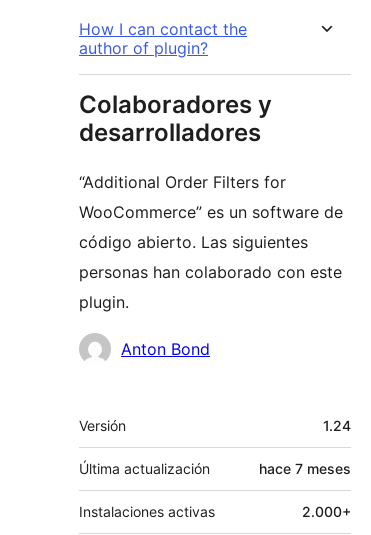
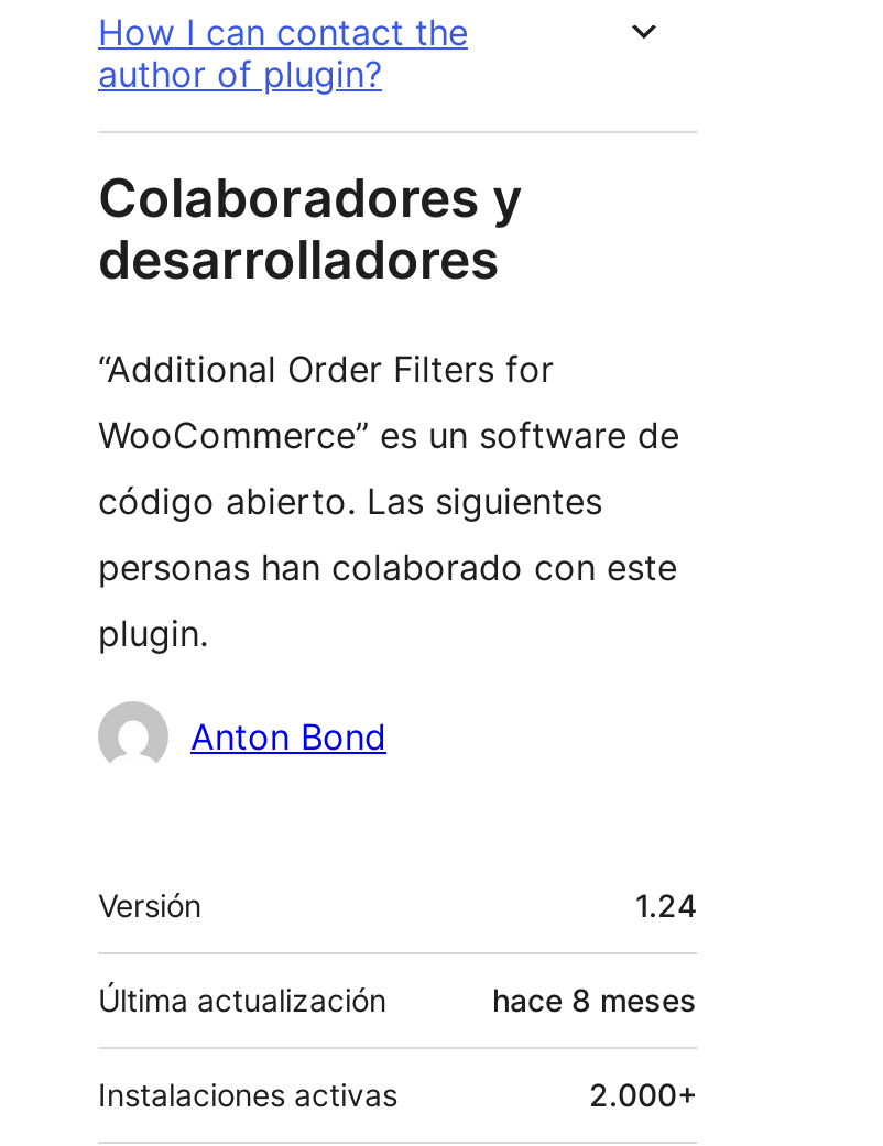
- hace 7 meses
+ hace 8 meses
